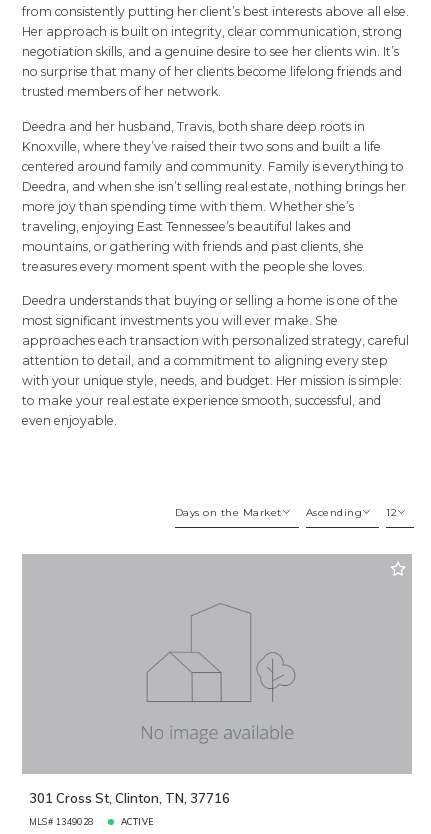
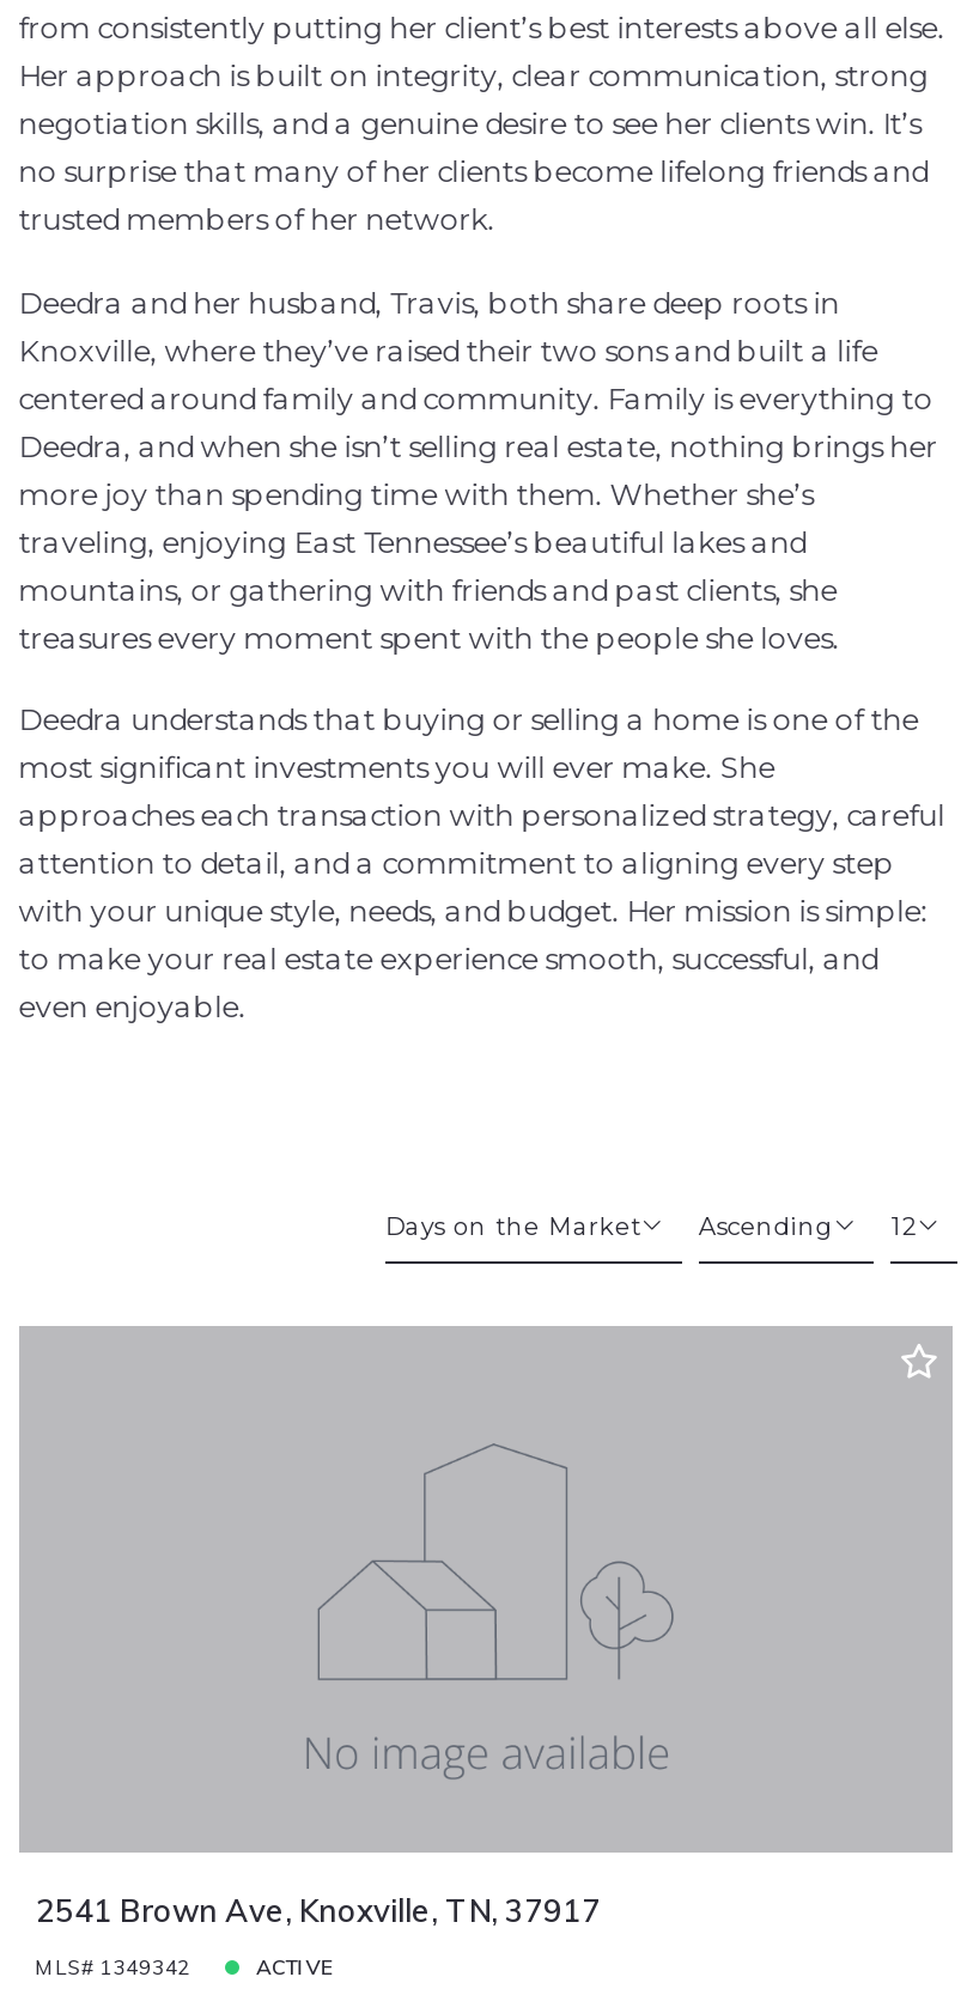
- 301 Cross St, Clinton, TN, 37716
+ 2541 Brown Ave, Knoxville, TN, 37917

- MLS# 1349028
+ MLS# 1349342
